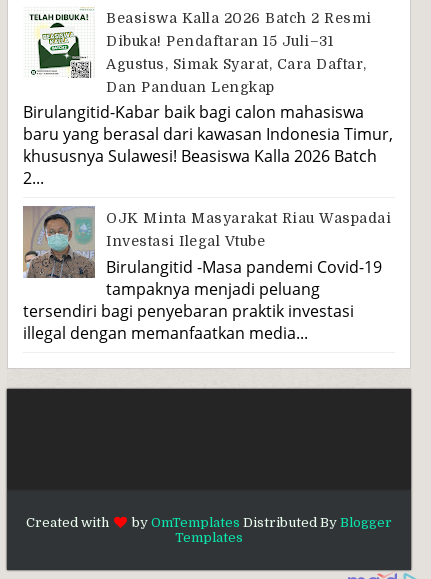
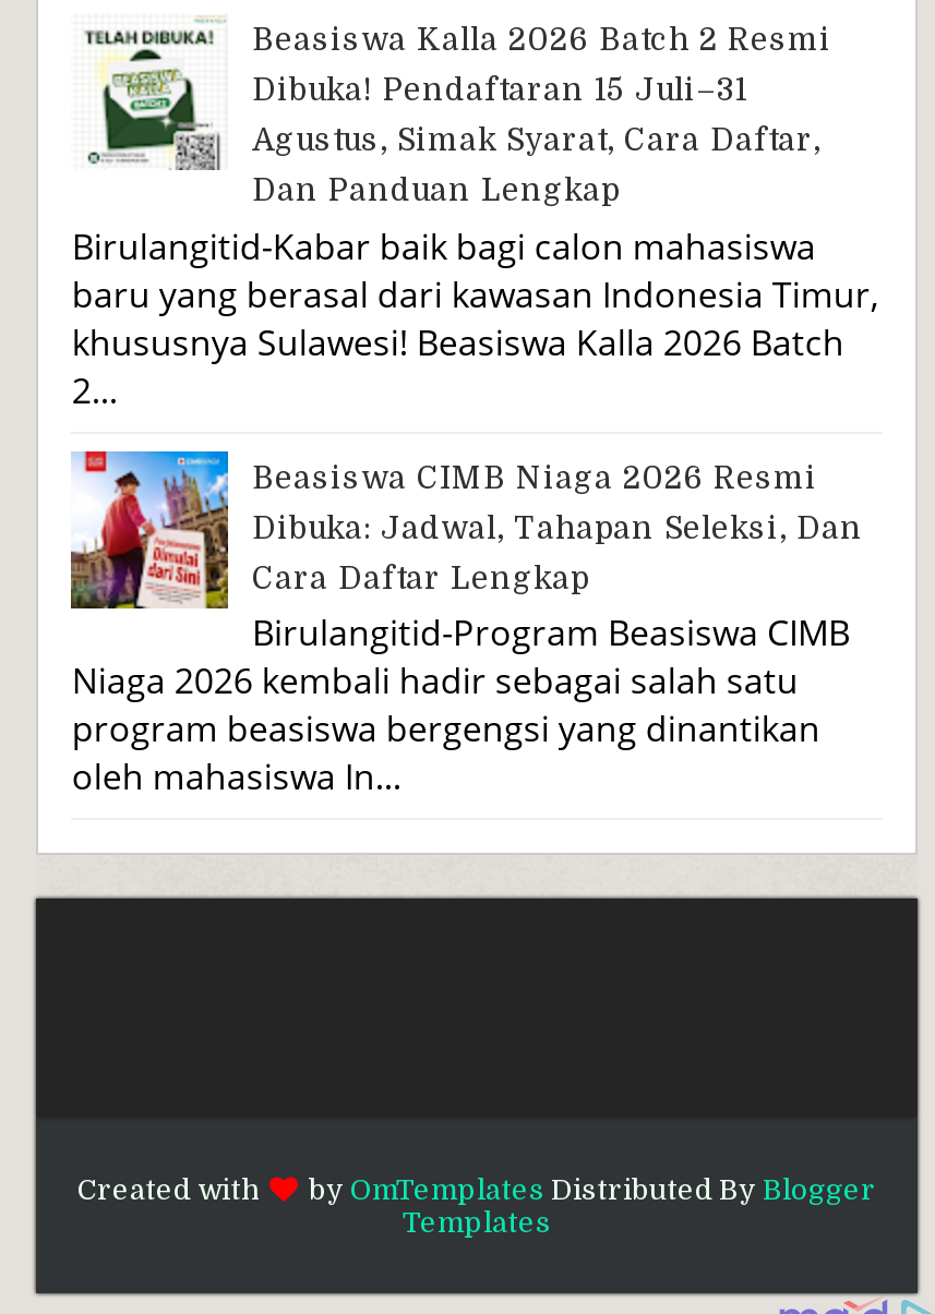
- [image]
- OJK Minta Masyarakat Riau Waspadai
- Investasi Ilegal Vtube
- Birulangitid -Masa pandemi Covid-19
- tampaknya menjadi peluang
- tersendiri bagi penyebaran praktik investasi
- illegal dengan memanfaatkan media...
+ [image]
+ Beasiswa CIMB Niaga 2026 Resmi
+ Dibuka: Jadwal, Tahapan Seleksi, Dan
+ Cara Daftar Lengkap
+ Birulangitid-Program Beasiswa CIMB
+ Niaga 2026 kembali hadir sebagai salah satu
+ program beasiswa bergengsi yang dinantikan
+ oleh mahasiswa In...
